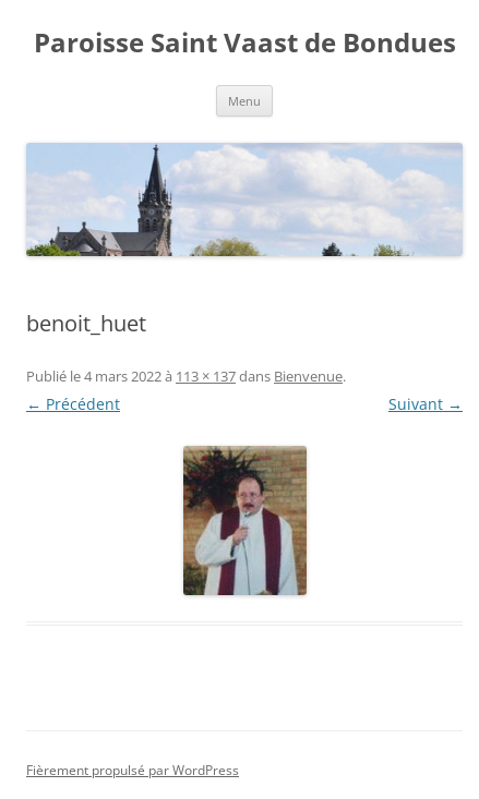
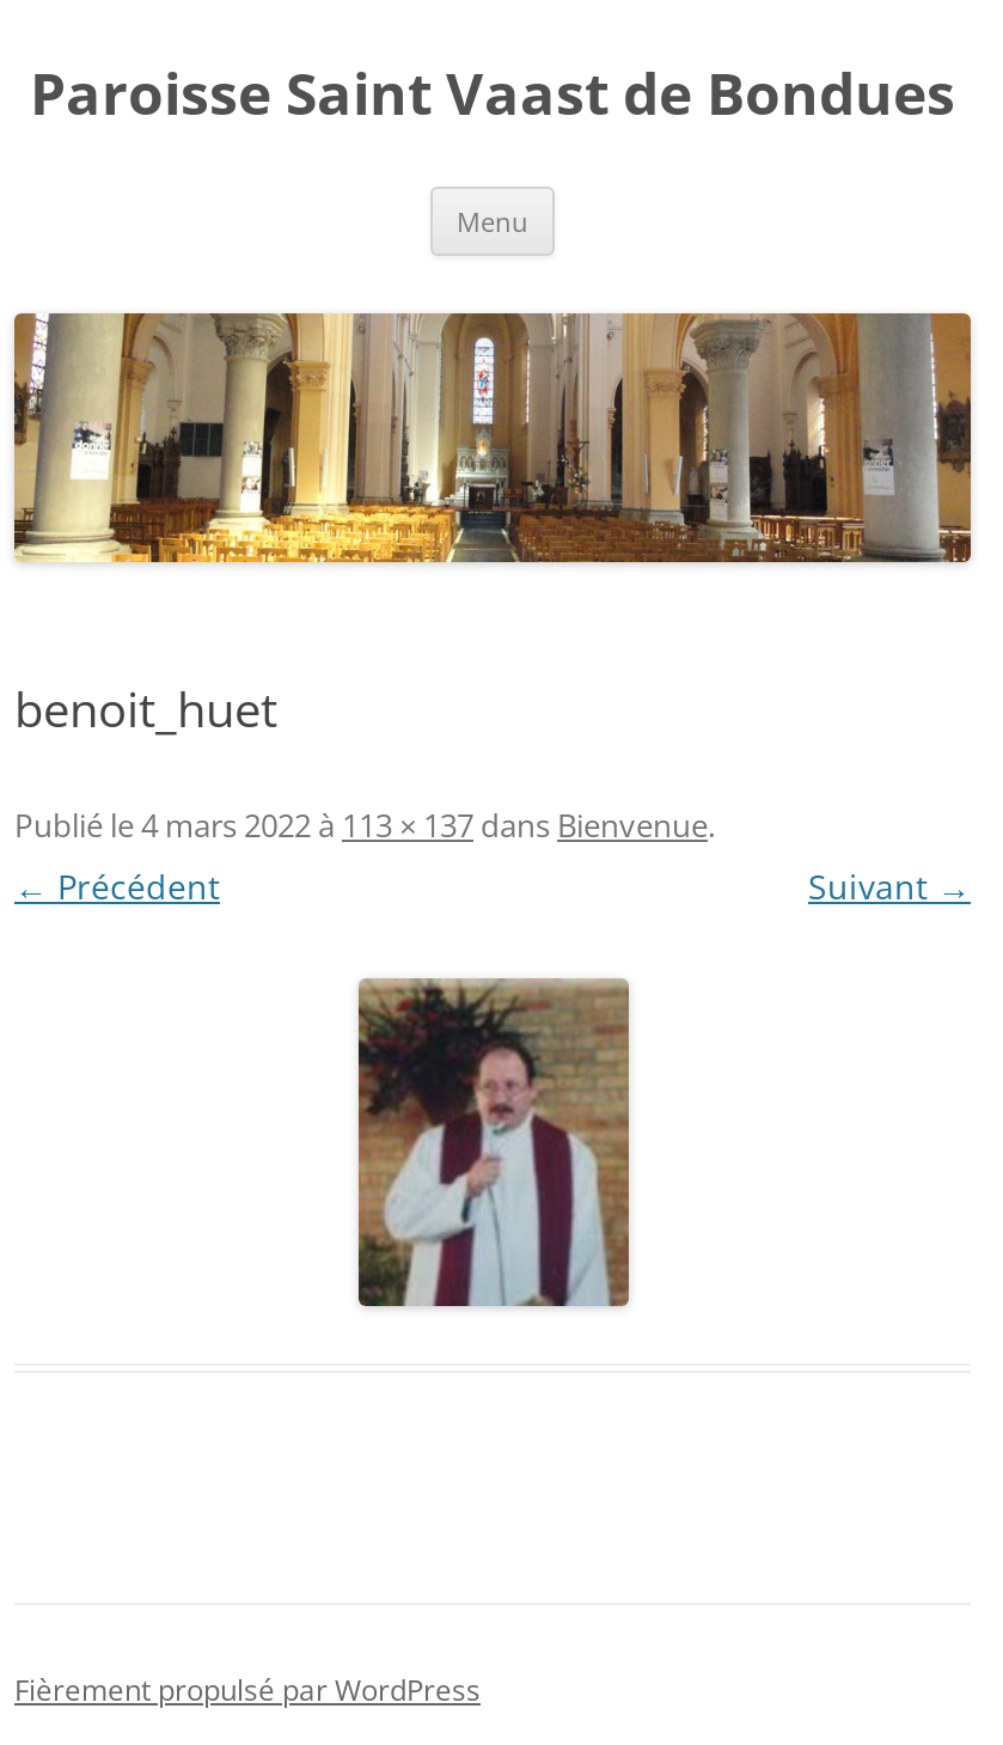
- [image]
+ [image]
